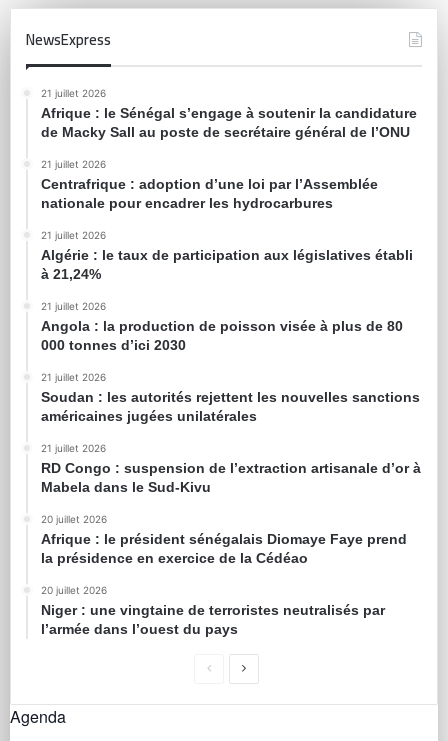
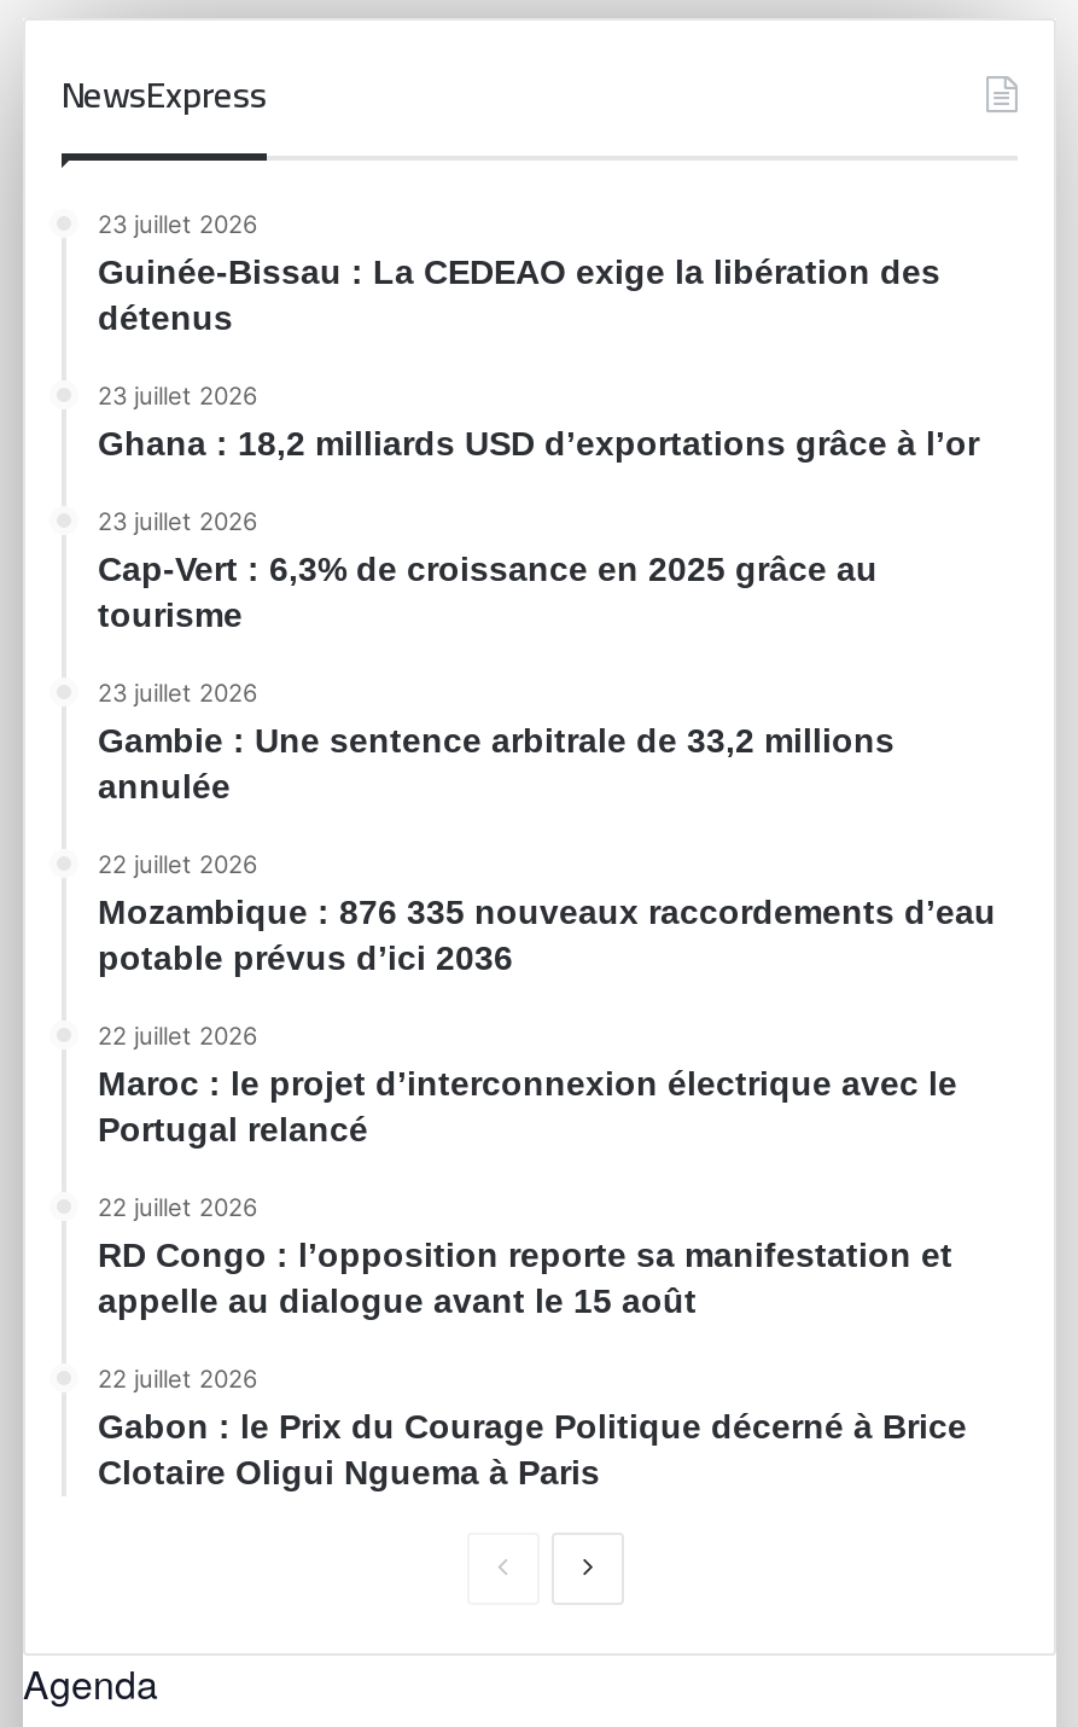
- 21 juillet 2026
- Afrique : le Sénégal s’engage à soutenir la candidature
- de Macky Sall au poste de secrétaire général de l’ONU
+ 23 juillet 2026
+ Guinée-Bissau : La CEDEAO exige la libération des
+ détenus

- 21 juillet 2026
- Centrafrique : adoption d’une loi par l’Assemblée
- nationale pour encadrer les hydrocarbures
+ 23 juillet 2026
+ Ghana : 18,2 milliards USD d’exportations grâce à l’or

- 21 juillet 2026
- Algérie : le taux de participation aux législatives établi
- à 21,24%
+ 23 juillet 2026
+ Cap-Vert : 6,3% de croissance en 2025 grâce au
+ tourisme

- 21 juillet 2026
- Angola : la production de poisson visée à plus de 80
- 000 tonnes d’ici 2030
+ 23 juillet 2026
+ Gambie : Une sentence arbitrale de 33,2 millions
+ annulée

- 21 juillet 2026
- Soudan : les autorités rejettent les nouvelles sanctions
- américaines jugées unilatérales
+ 22 juillet 2026
+ Mozambique : 876 335 nouveaux raccordements d’eau
+ potable prévus d’ici 2036

- 21 juillet 2026
- RD Congo : suspension de l’extraction artisanale d’or à
- Mabela dans le Sud-Kivu
+ 22 juillet 2026
+ Maroc : le projet d’interconnexion électrique avec le
+ Portugal relancé

- 20 juillet 2026
- Afrique : le président sénégalais Diomaye Faye prend
- la présidence en exercice de la Cédéao
+ 22 juillet 2026
+ RD Congo : l’opposition reporte sa manifestation et
+ appelle au dialogue avant le 15 août

- 20 juillet 2026
- Niger : une vingtaine de terroristes neutralisés par
- l’armée dans l’ouest du pays
+ 22 juillet 2026
+ Gabon : le Prix du Courage Politique décerné à Brice
+ Clotaire Oligui Nguema à Paris
